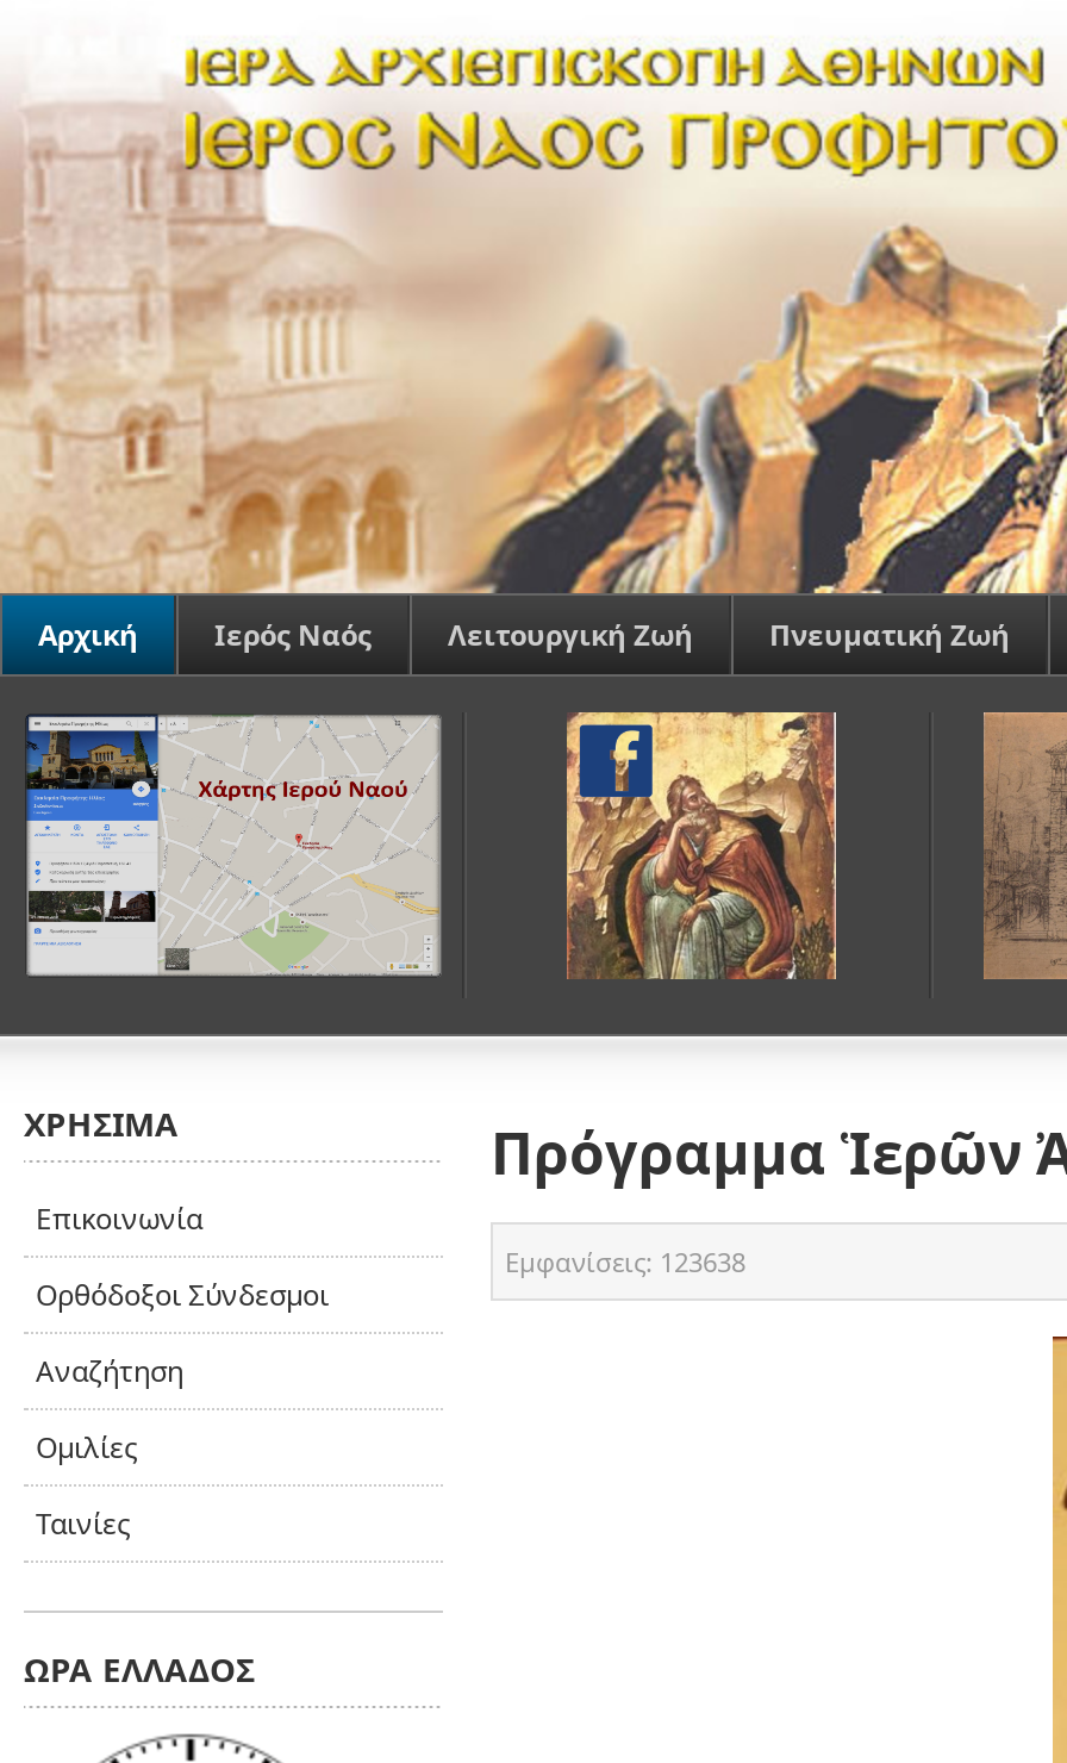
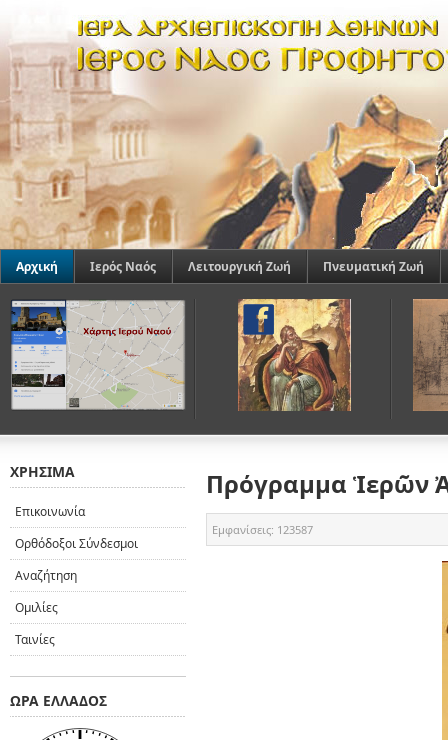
- Εμφανίσεις: 123638
+ Εμφανίσεις: 123587
